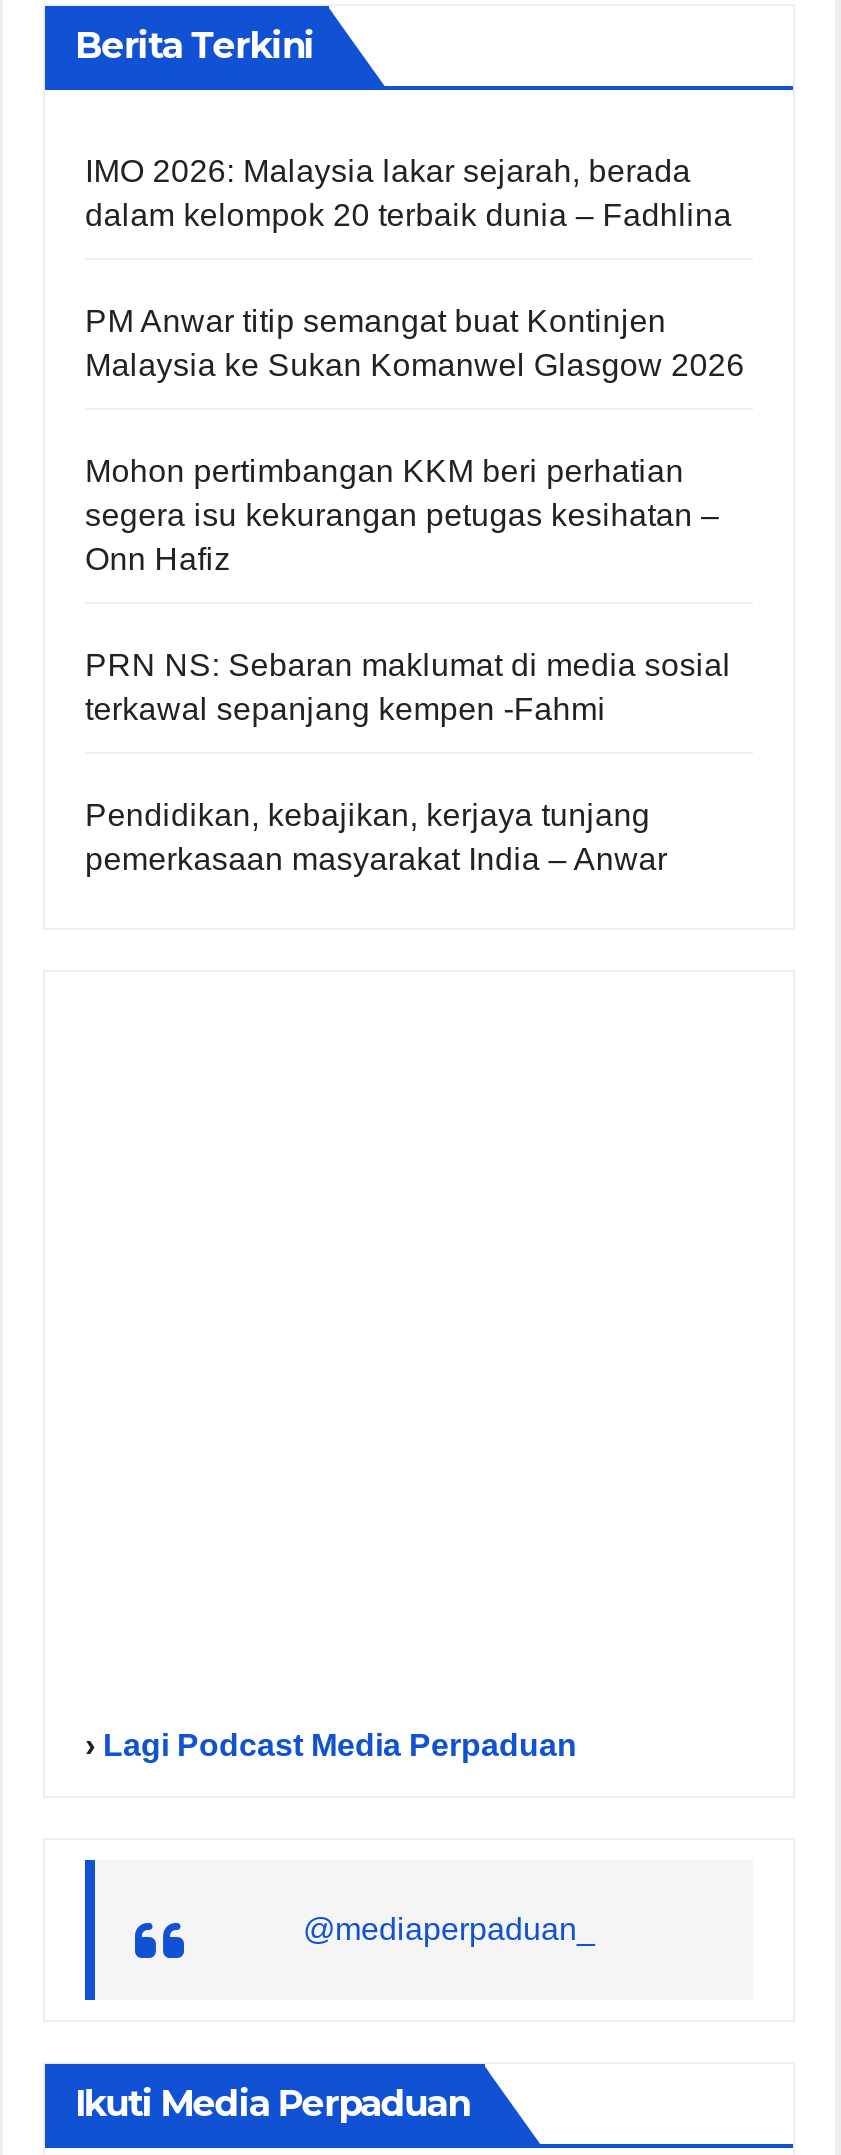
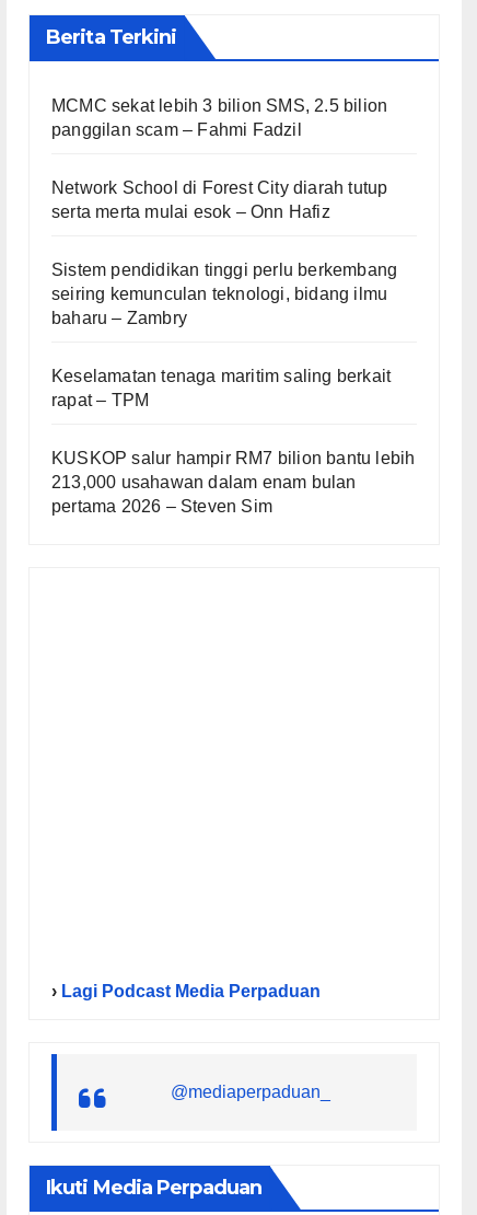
- IMO 2026: Malaysia lakar sejarah, berada
- dalam kelompok 20 terbaik dunia – Fadhlina
+ MCMC sekat lebih 3 bilion SMS, 2.5 bilion
+ panggilan scam – Fahmi Fadzil

- PM Anwar titip semangat buat Kontinjen
- Malaysia ke Sukan Komanwel Glasgow 2026
+ Network School di Forest City diarah tutup
+ serta merta mulai esok – Onn Hafiz

- Mohon pertimbangan KKM beri perhatian
- segera isu kekurangan petugas kesihatan –
- Onn Hafiz
+ Sistem pendidikan tinggi perlu berkembang
+ seiring kemunculan teknologi, bidang ilmu
+ baharu – Zambry

- PRN NS: Sebaran maklumat di media sosial
- terkawal sepanjang kempen -Fahmi
+ Keselamatan tenaga maritim saling berkait
+ rapat – TPM

- Pendidikan, kebajikan, kerjaya tunjang
- pemerkasaan masyarakat India – Anwar
+ KUSKOP salur hampir RM7 bilion bantu lebih
+ 213,000 usahawan dalam enam bulan
+ pertama 2026 – Steven Sim
